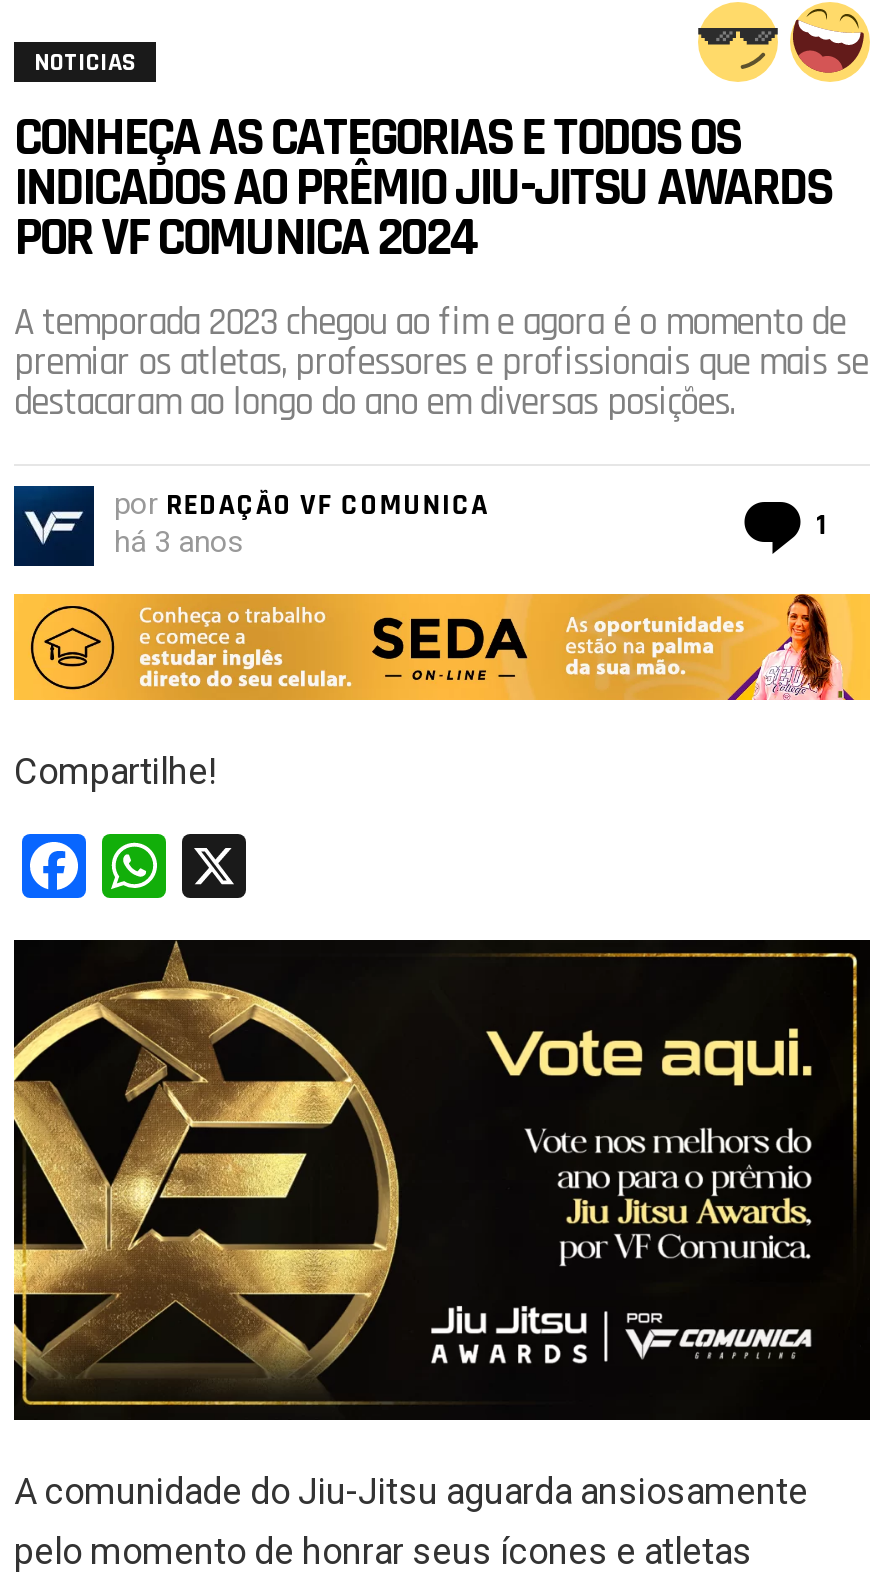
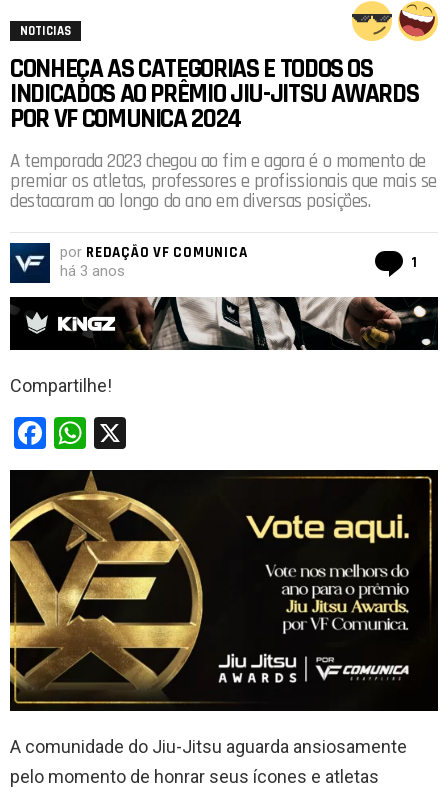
- [image]
+ [image]
